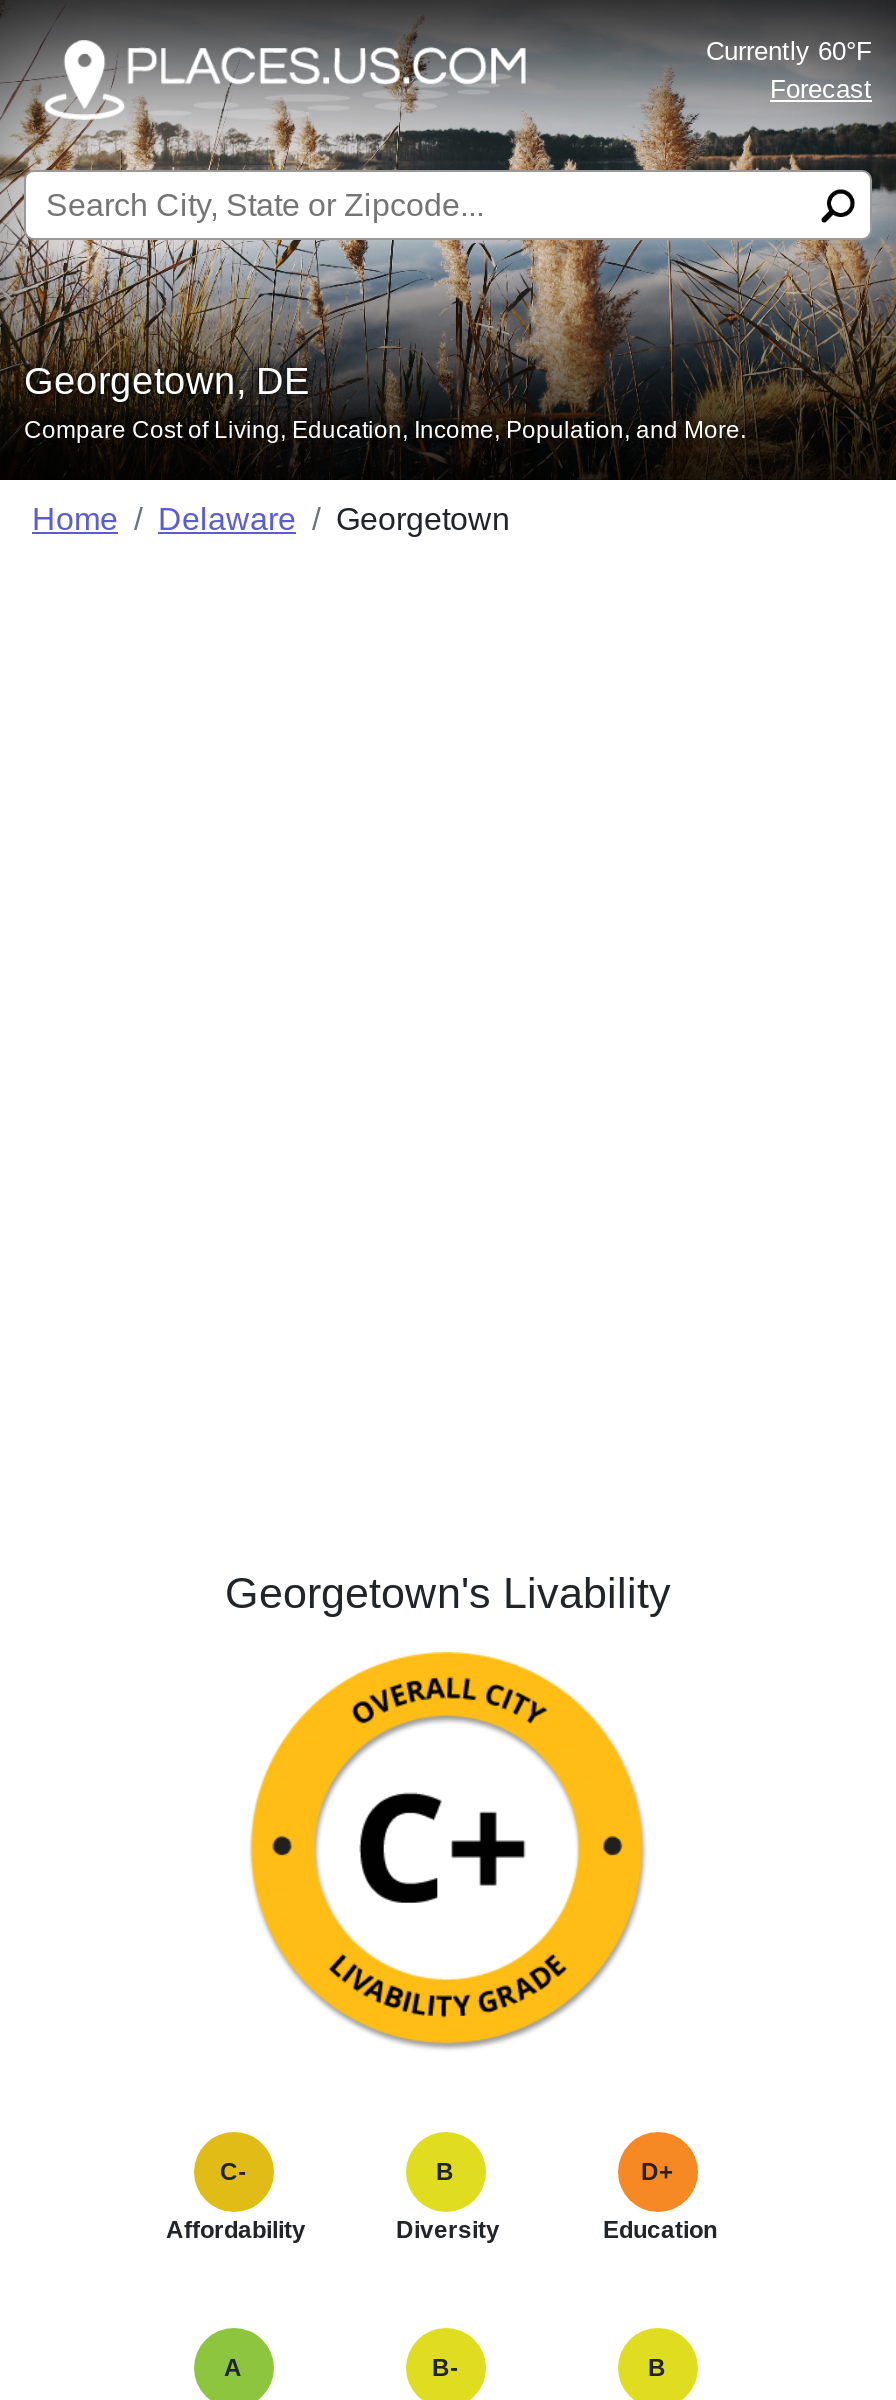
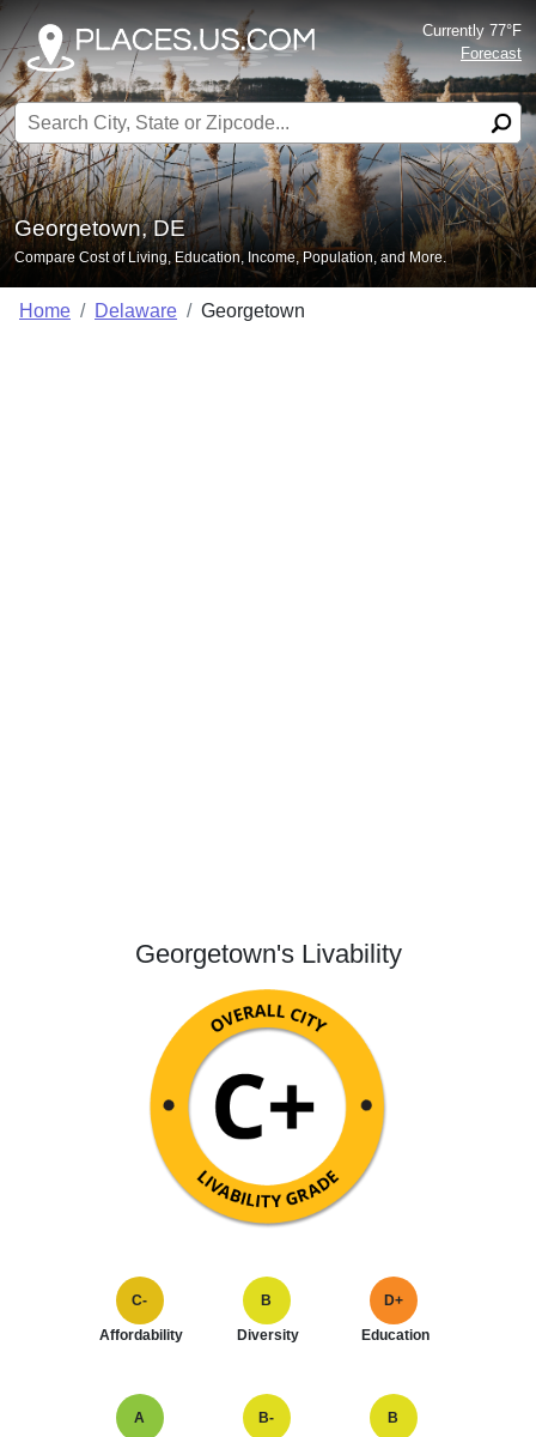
- Currently 60°F
+ Currently 77°F
